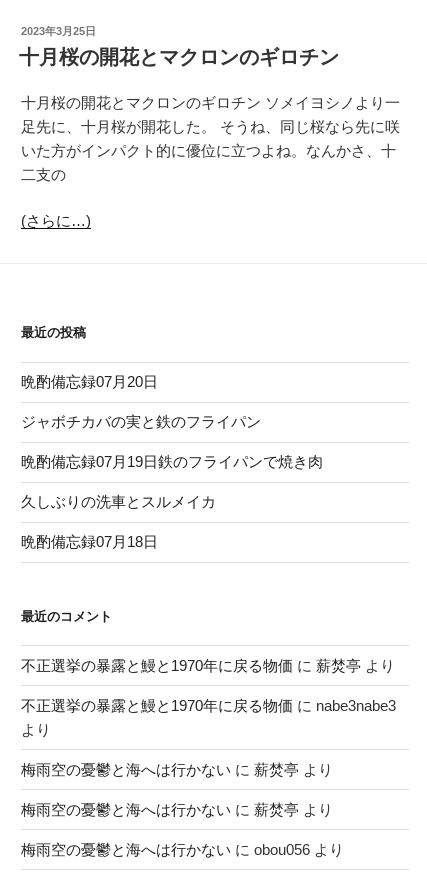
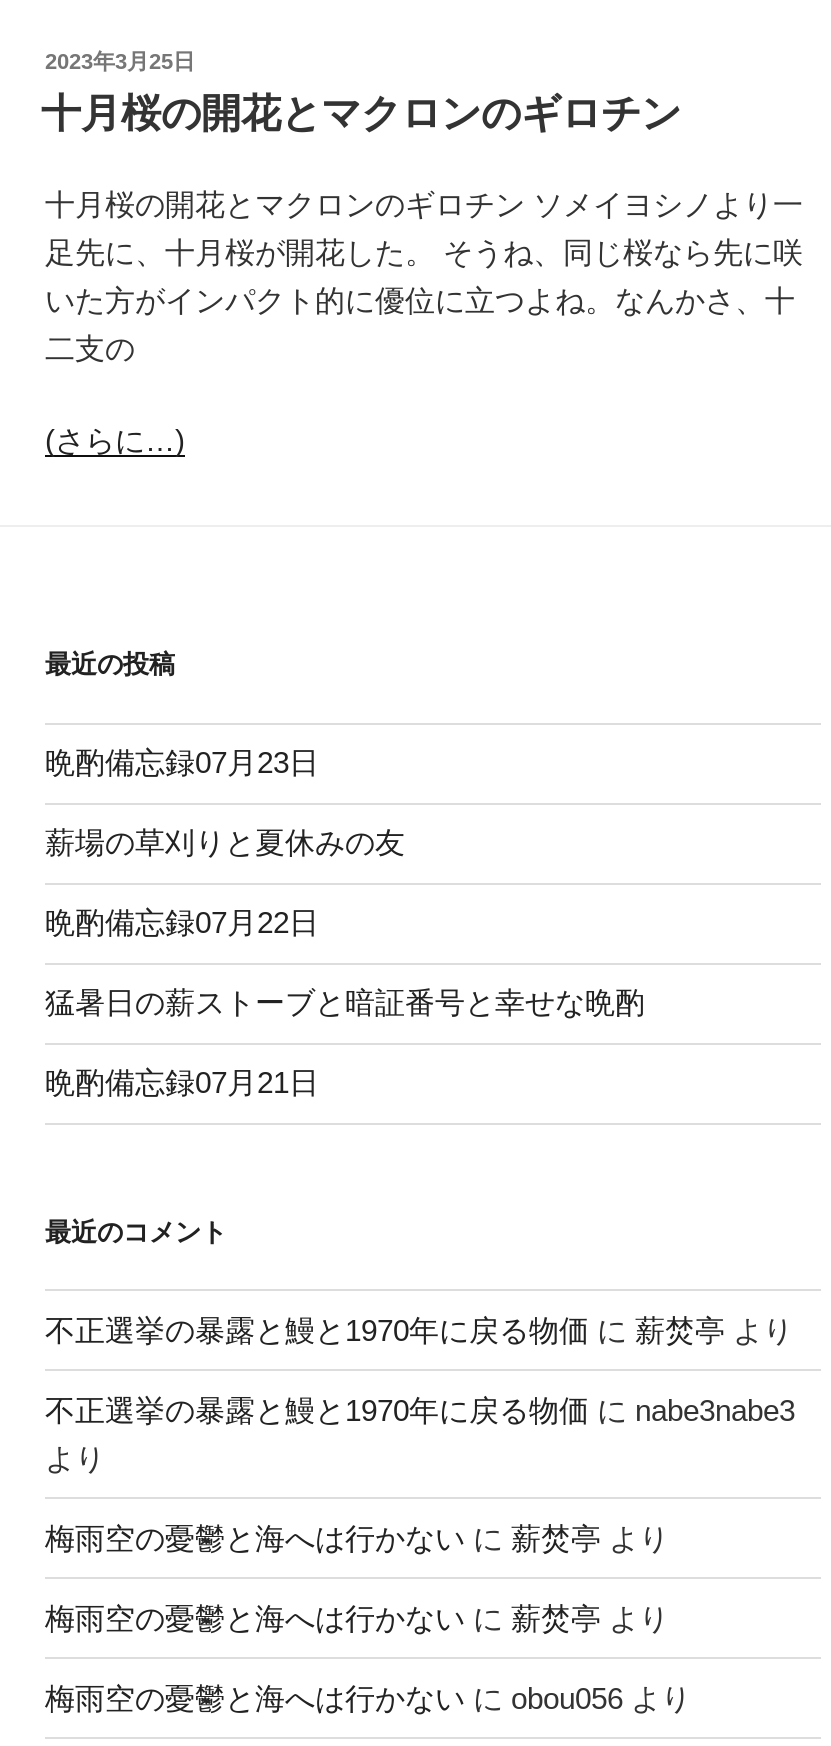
- 晩酌備忘録07月20日
+ 晩酌備忘録07月23日

- ジャボチカバの実と鉄のフライパン
+ 薪場の草刈りと夏休みの友

- 晩酌備忘録07月19日鉄のフライパンで焼き肉
+ 晩酌備忘録07月22日

- 久しぶりの洗車とスルメイカ
+ 猛暑日の薪ストーブと暗証番号と幸せな晩酌

- 晩酌備忘録07月18日
+ 晩酌備忘録07月21日
